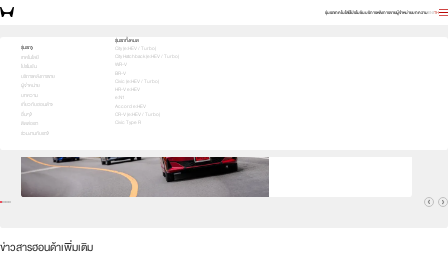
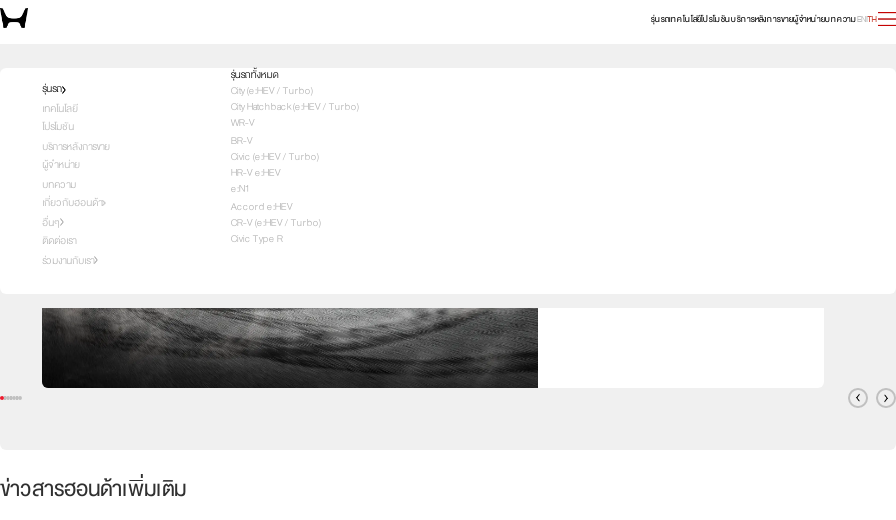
- [image]
+ [image]
